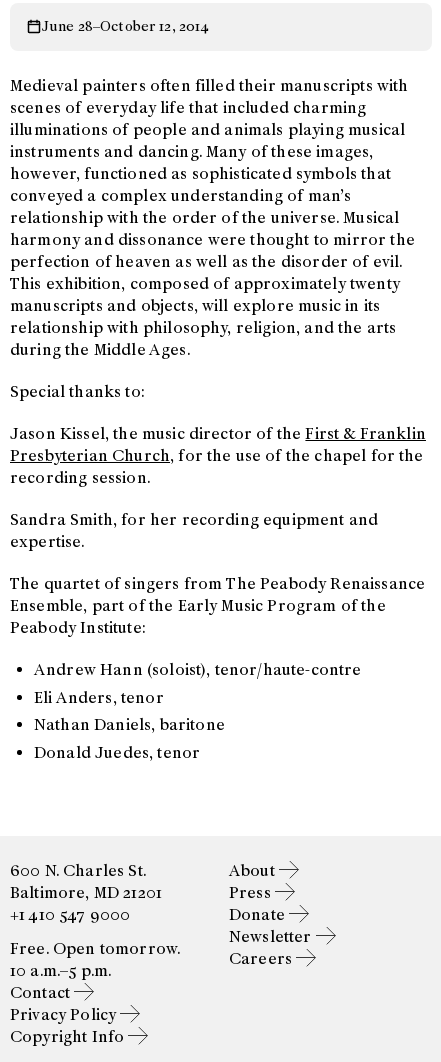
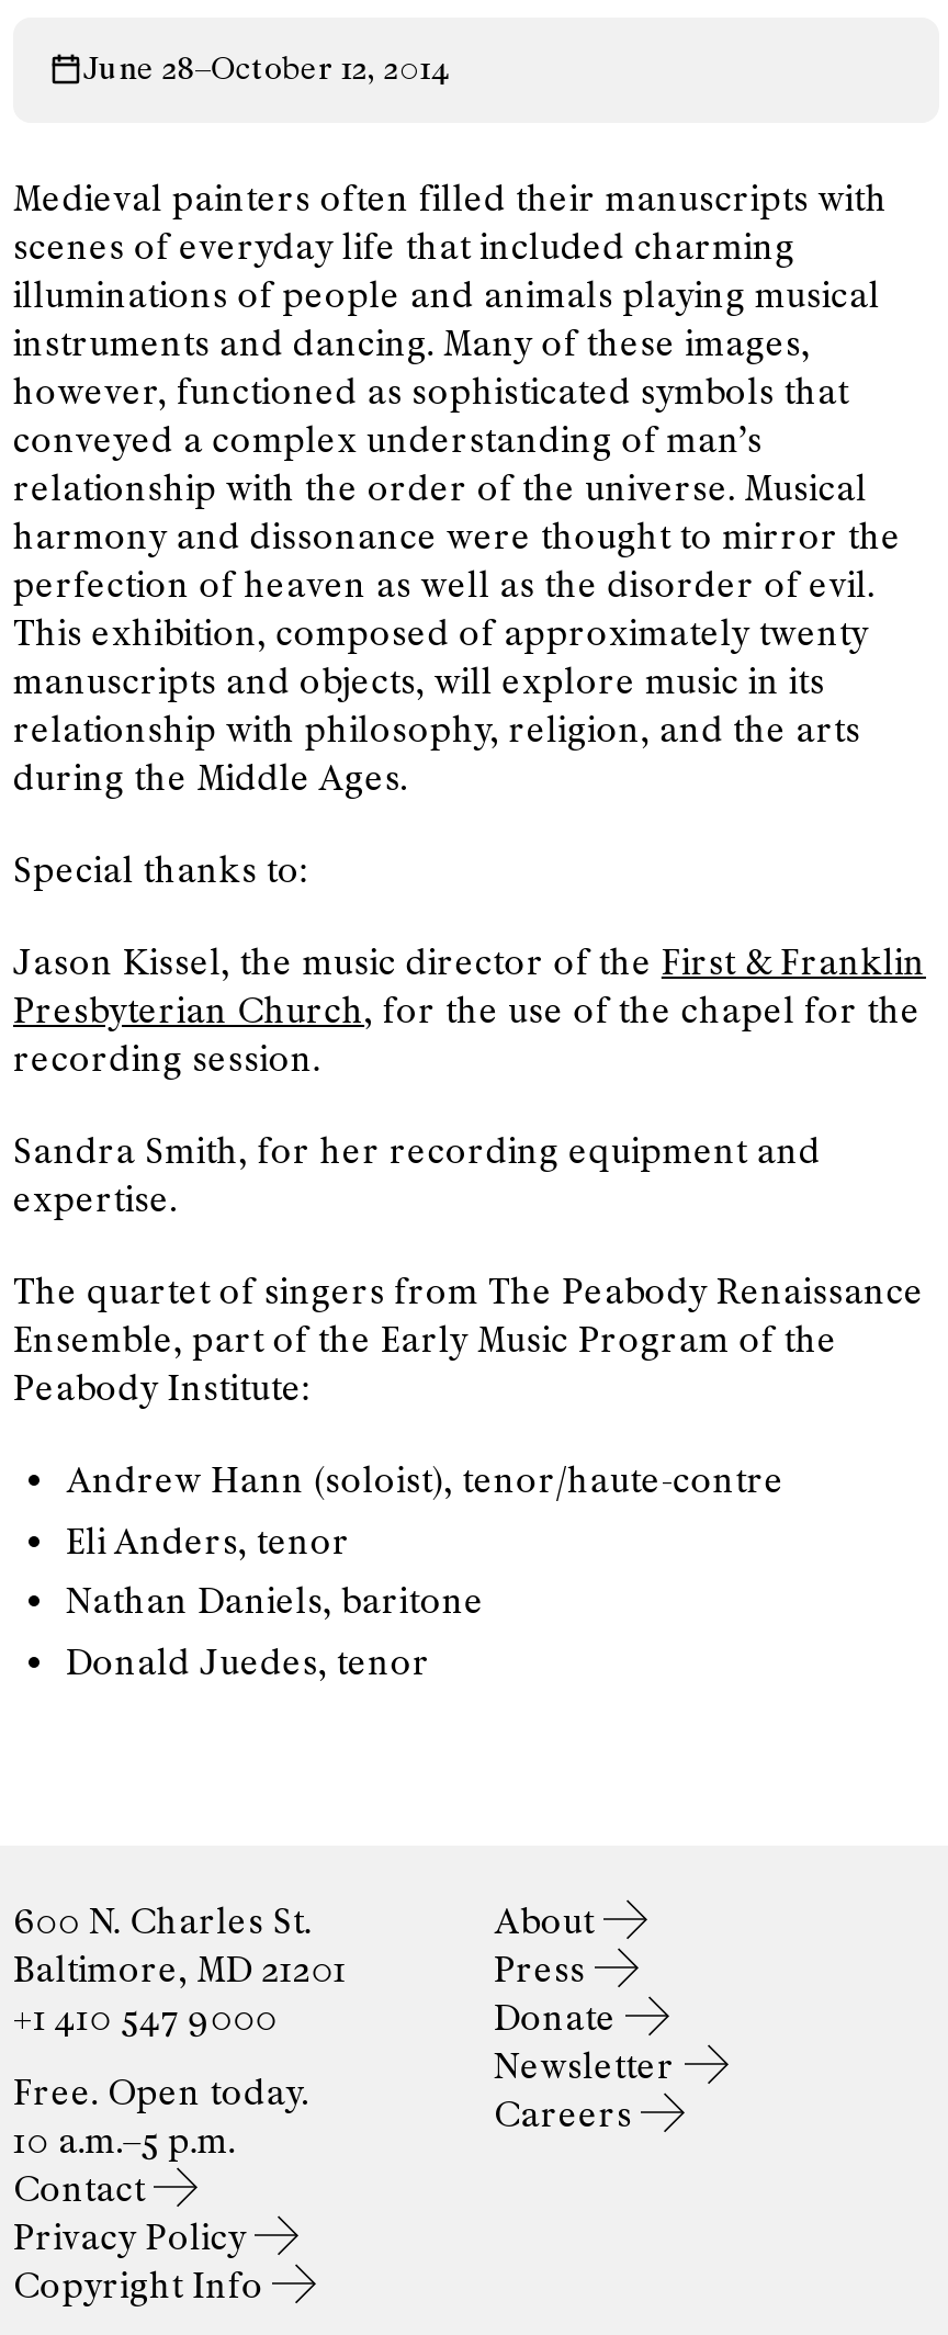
- Free. Open tomorrow.
+ Free. Open today.
